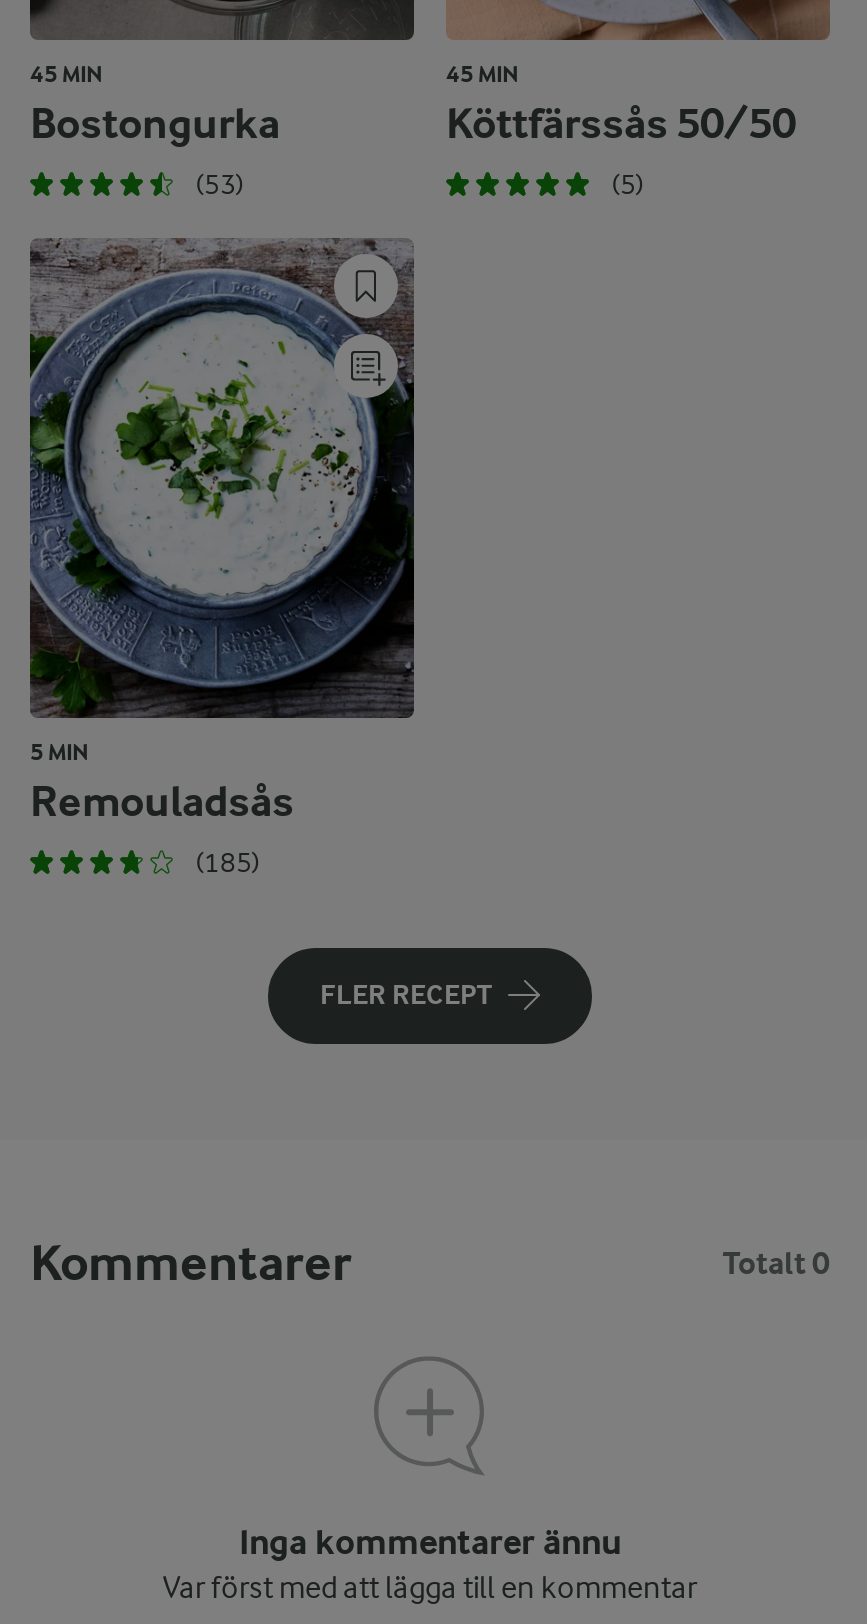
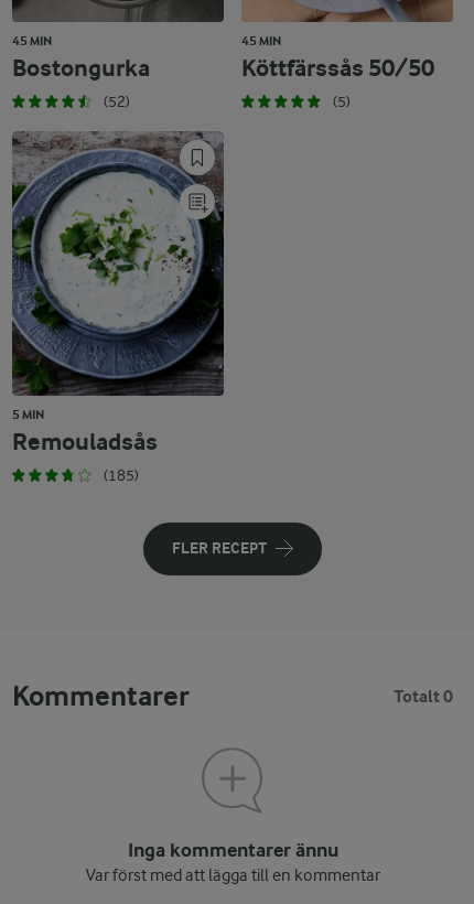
- (53)
+ (52)
